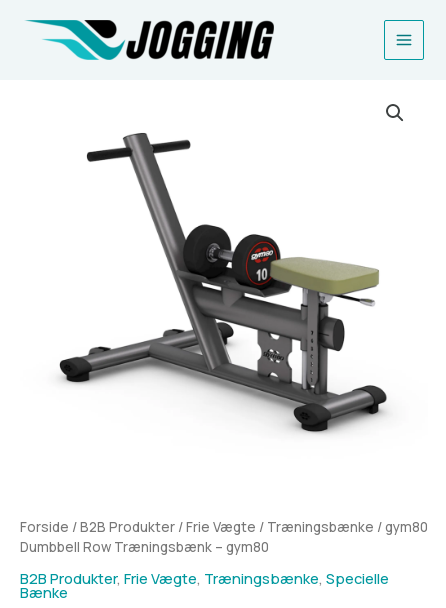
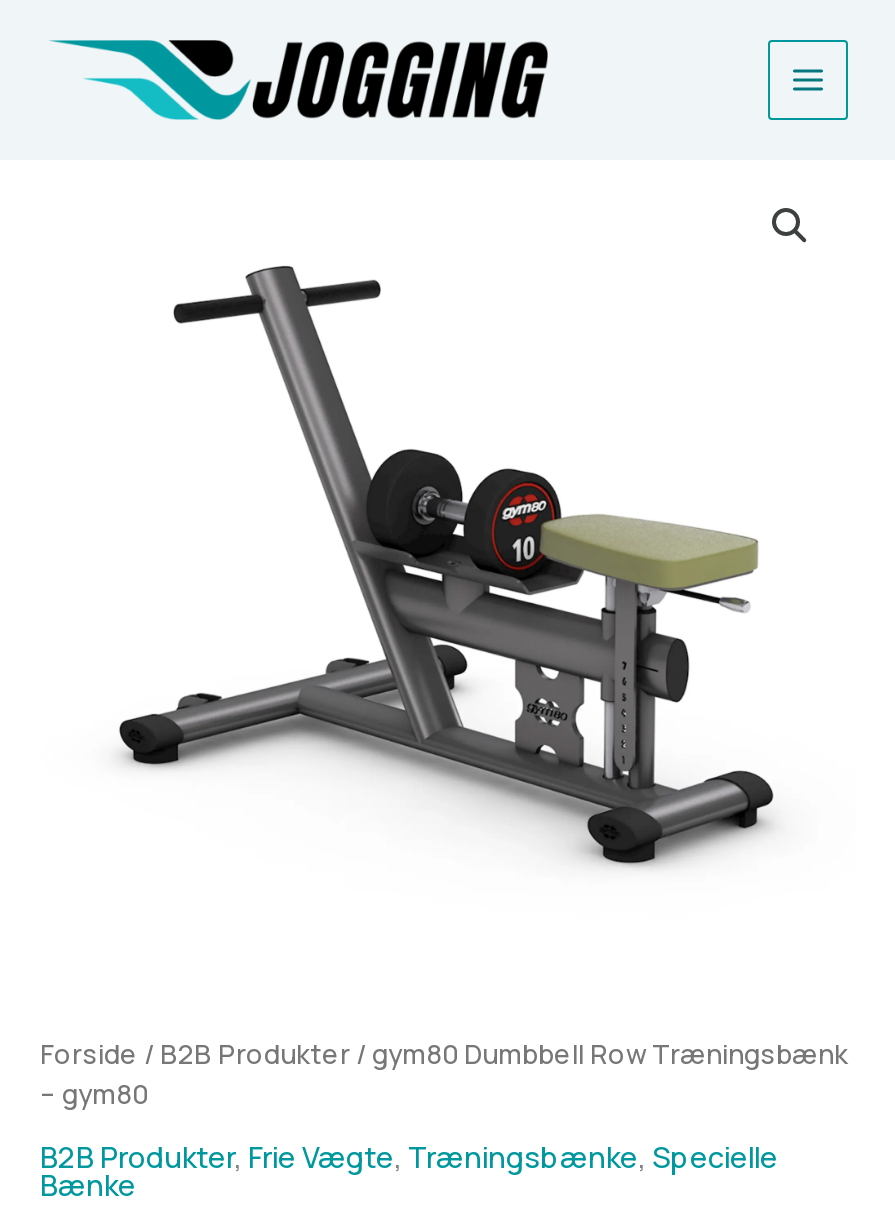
- Forside / B2B Produkter / Frie Vægte / Træningsbænke / gym80
- Dumbbell Row Træningsbænk – gym80
+ Forside / B2B Produkter / gym80 Dumbbell Row Træningsbænk
+ – gym80
